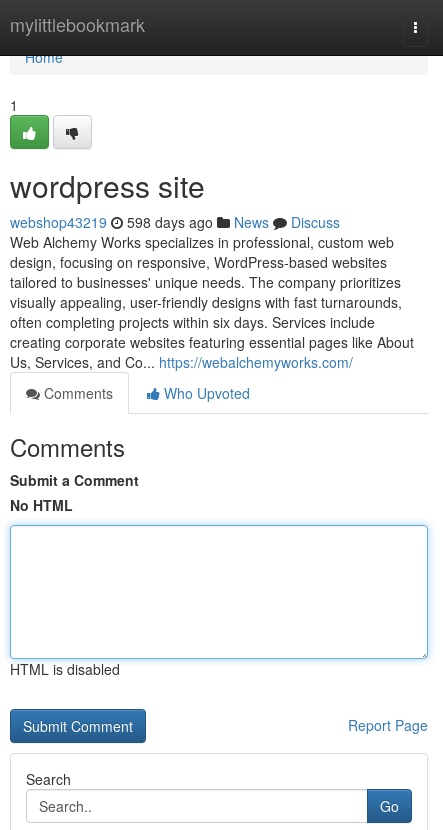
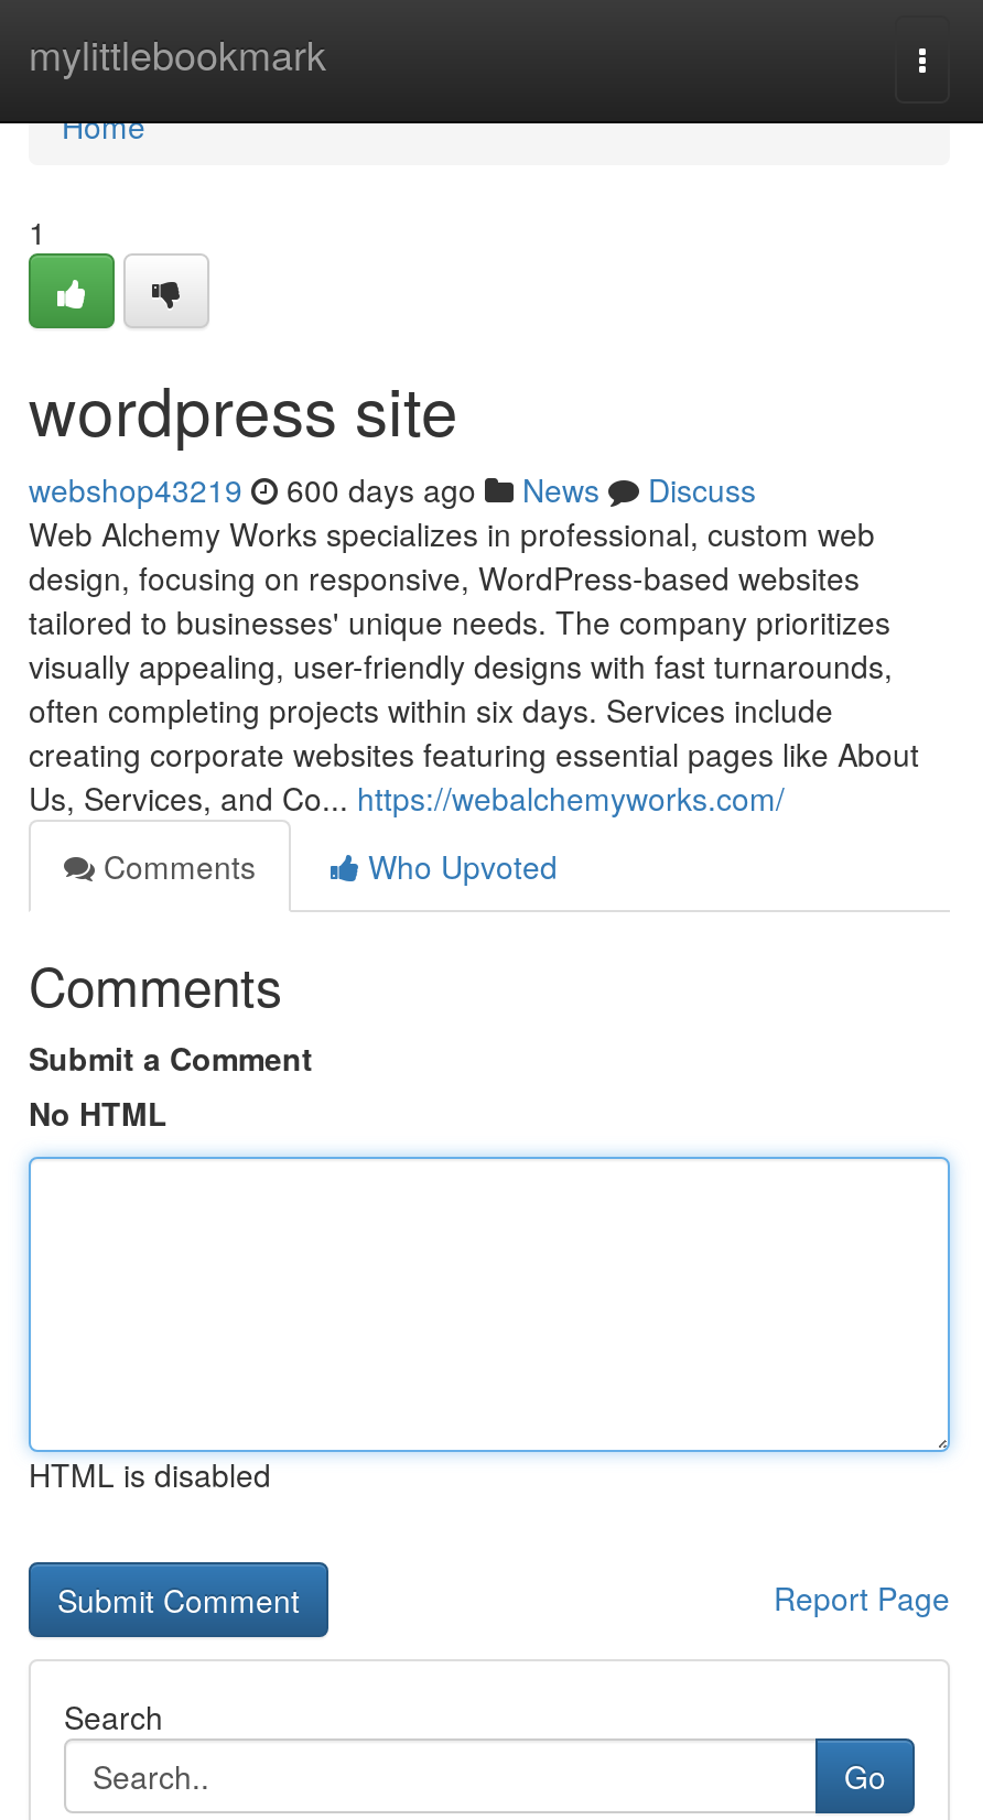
- webshop43219 598 days ago News Discuss
+ webshop43219 600 days ago News Discuss
